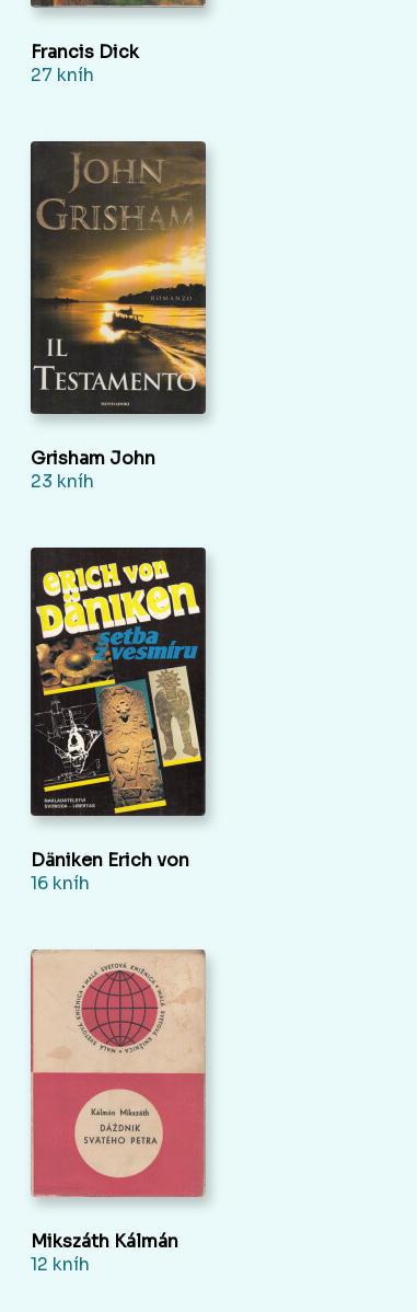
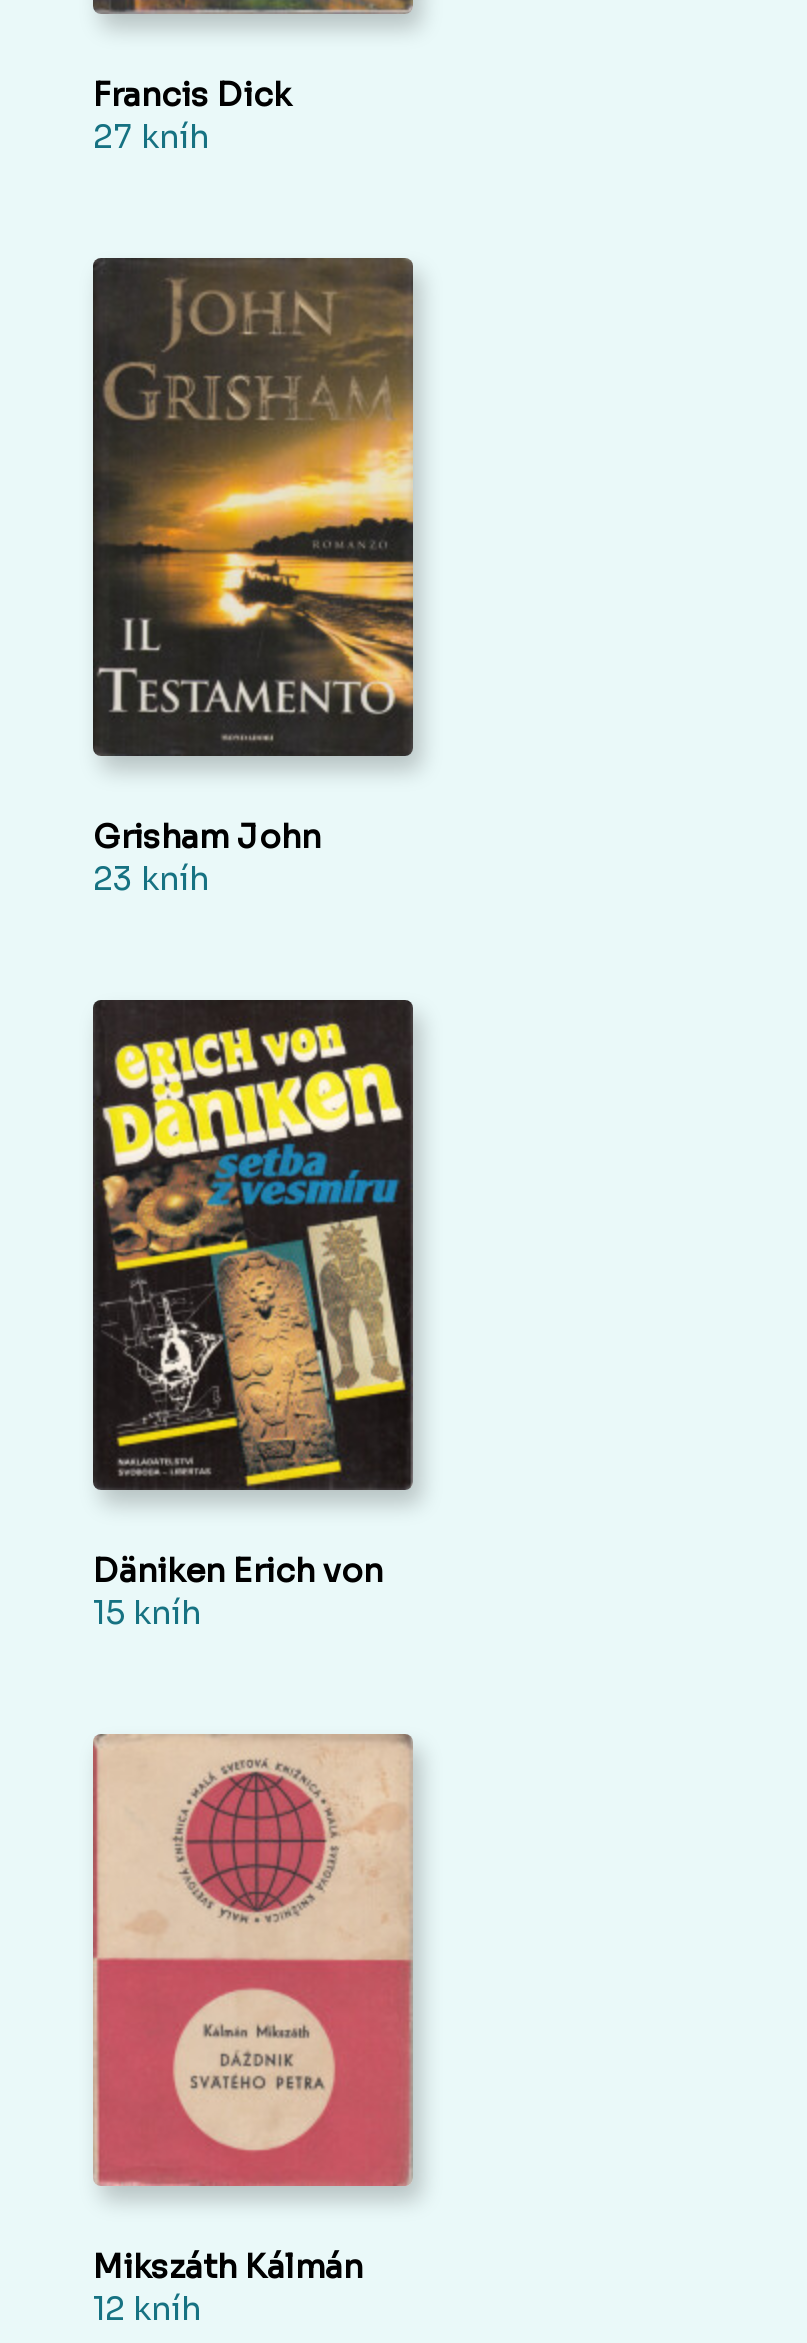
- 16 kníh
+ 15 kníh
